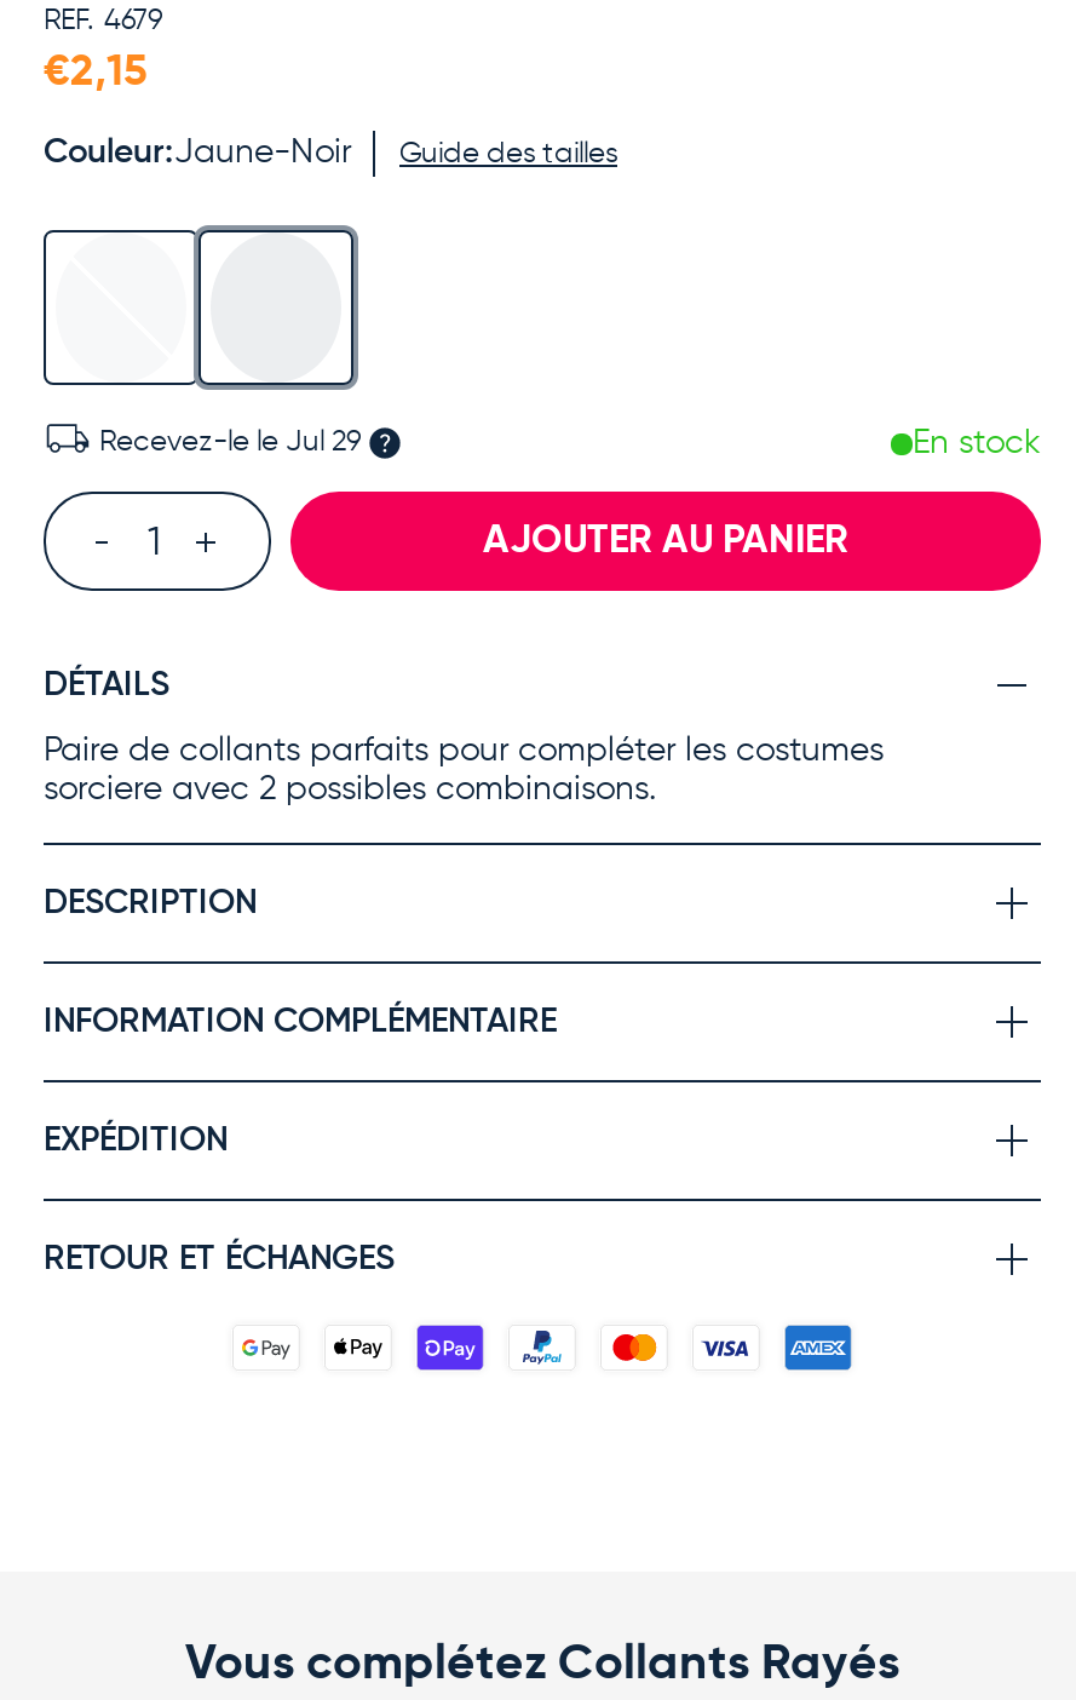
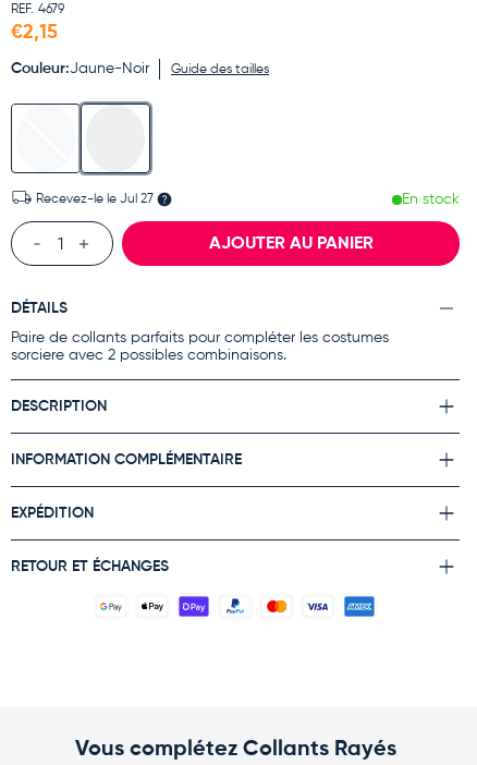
- Recevez-le le Jul 29
+ Recevez-le le Jul 27
